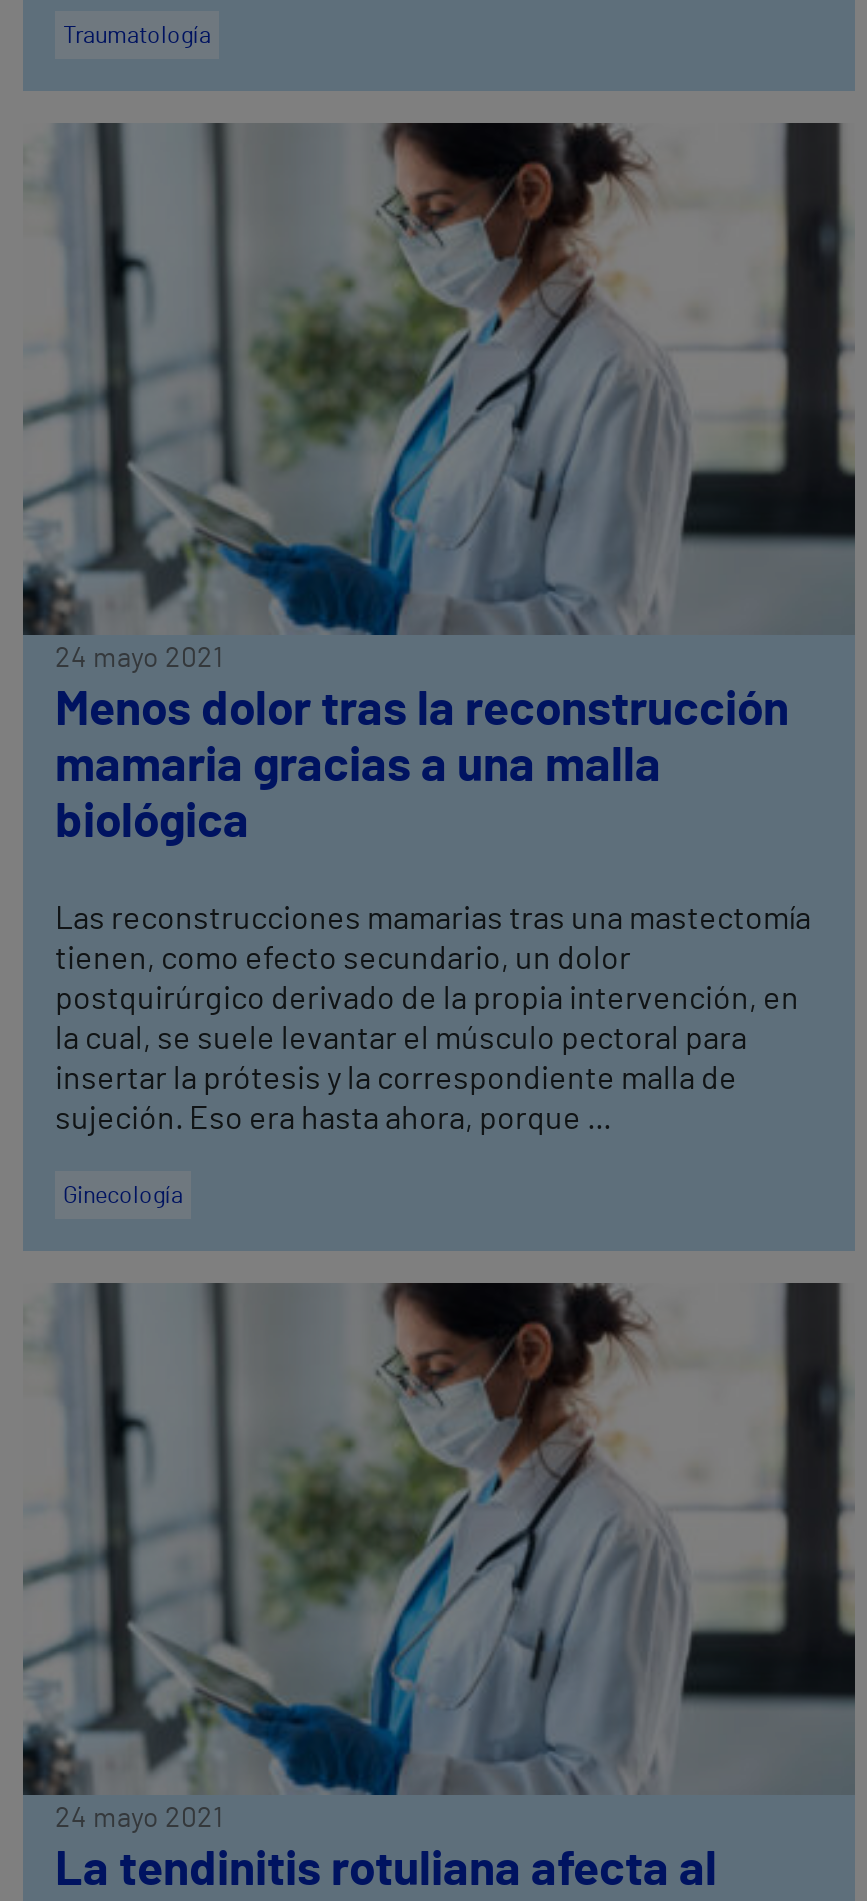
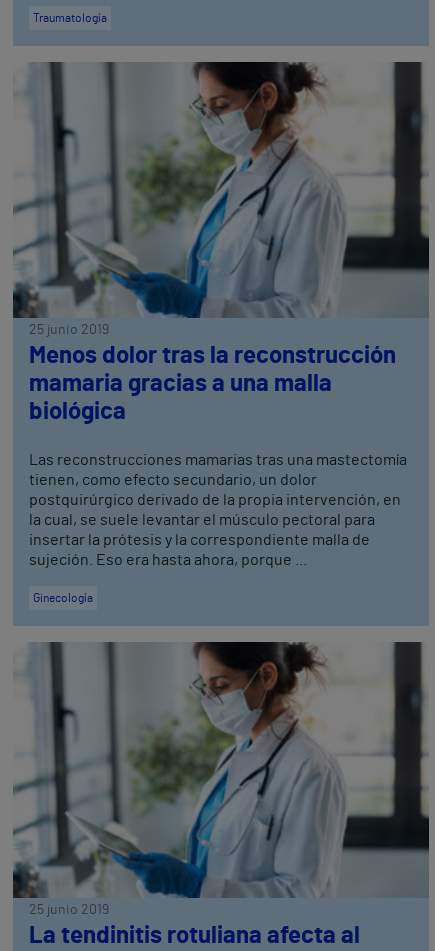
- 24 mayo 2021
+ 25 junio 2019

- 24 mayo 2021
+ 25 junio 2019
